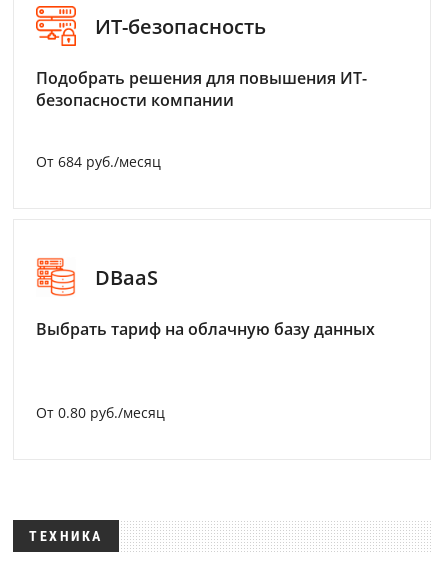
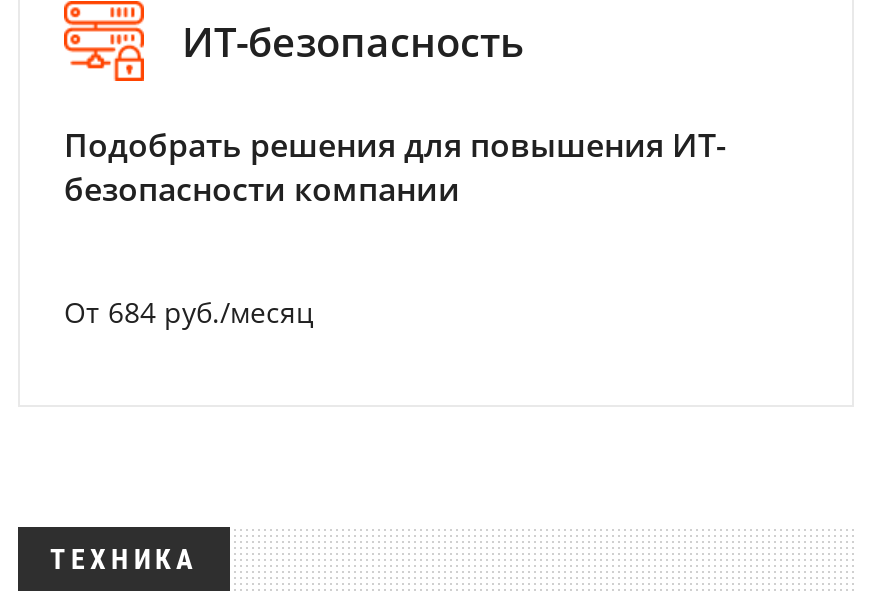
- [image]
- DBaaS
- Выбрать тариф на облачную базу данных

- От 0.80 руб./месяц
